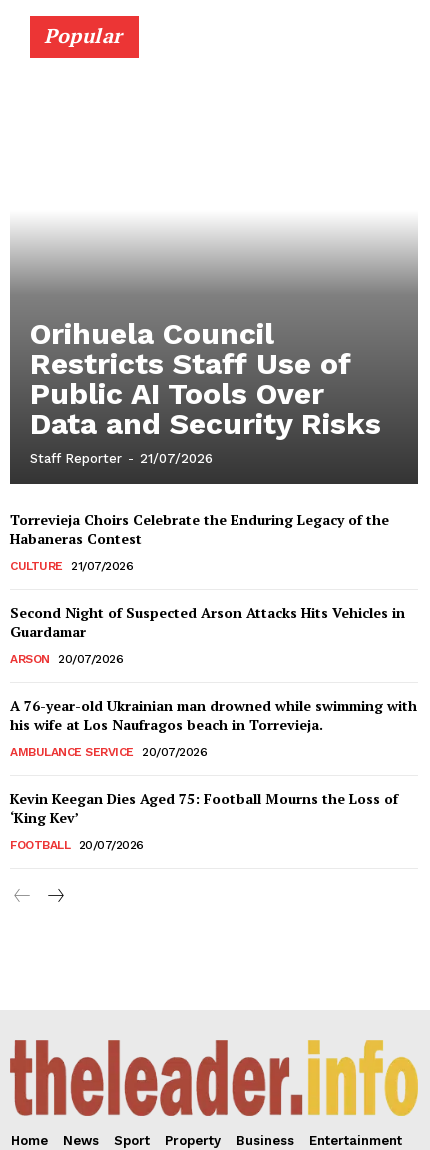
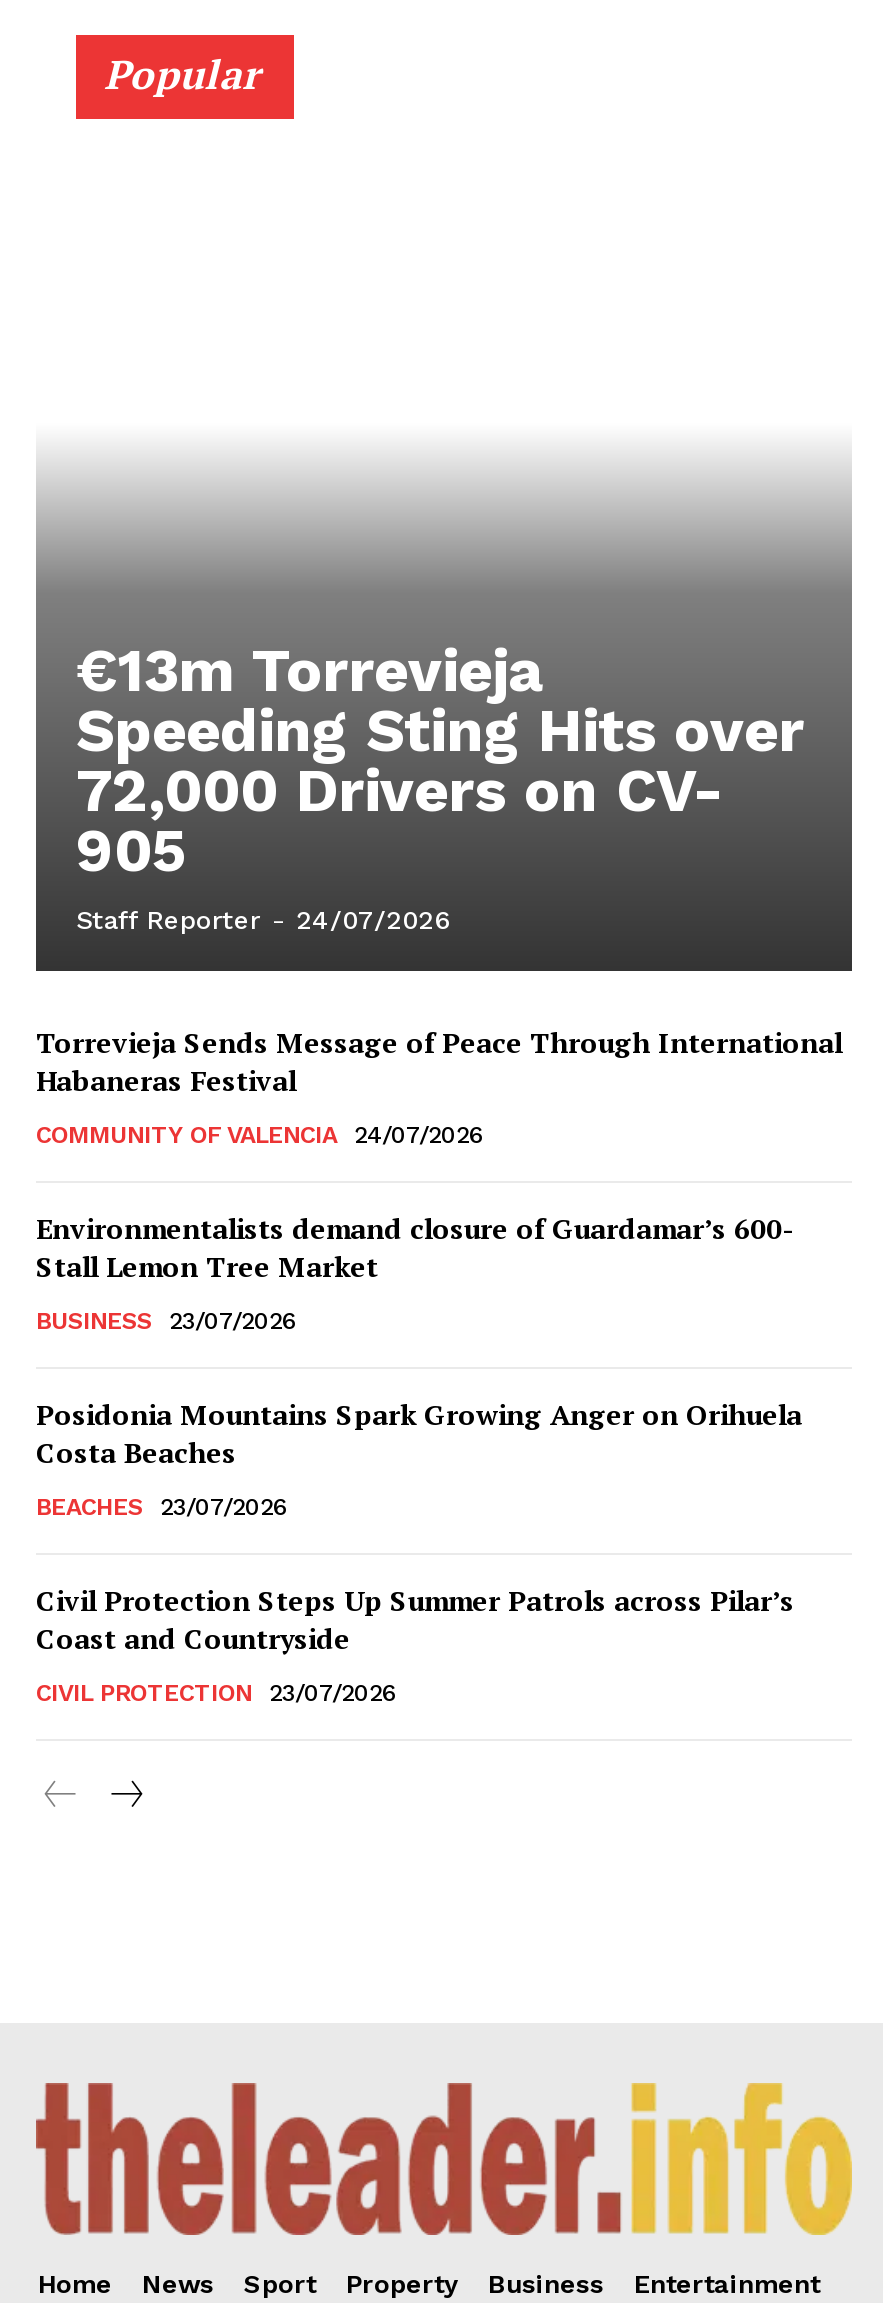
- Orihuela Council
- Restricts Staff Use of
- Public AI Tools Over
- Data and Security Risks
- Staff Reporter - 21/07/2026
+ €13m Torrevieja
+ Speeding Sting Hits over
+ 72,000 Drivers on CV-
+ 905
+ Staff Reporter - 24/07/2026

- Torrevieja Choirs Celebrate the Enduring Legacy of the
- Habaneras Contest
+ Torrevieja Sends Message of Peace Through International
+ Habaneras Festival

- CULTURE
- 21/07/2026
+ COMMUNITY OF VALENCIA
+ 24/07/2026

- Second Night of Suspected Arson Attacks Hits Vehicles in
- Guardamar
+ Environmentalists demand closure of Guardamar’s 600-
+ Stall Lemon Tree Market

- ARSON
- 20/07/2026
+ BUSINESS
+ 23/07/2026

- A 76-year-old Ukrainian man drowned while swimming with
- his wife at Los Naufragos beach in Torrevieja.
+ Posidonia Mountains Spark Growing Anger on Orihuela
+ Costa Beaches

- AMBULANCE SERVICE
- 20/07/2026
+ BEACHES
+ 23/07/2026

- Kevin Keegan Dies Aged 75: Football Mourns the Loss of
- ‘King Kev’
+ Civil Protection Steps Up Summer Patrols across Pilar’s
+ Coast and Countryside

- FOOTBALL
- 20/07/2026
+ CIVIL PROTECTION
+ 23/07/2026
